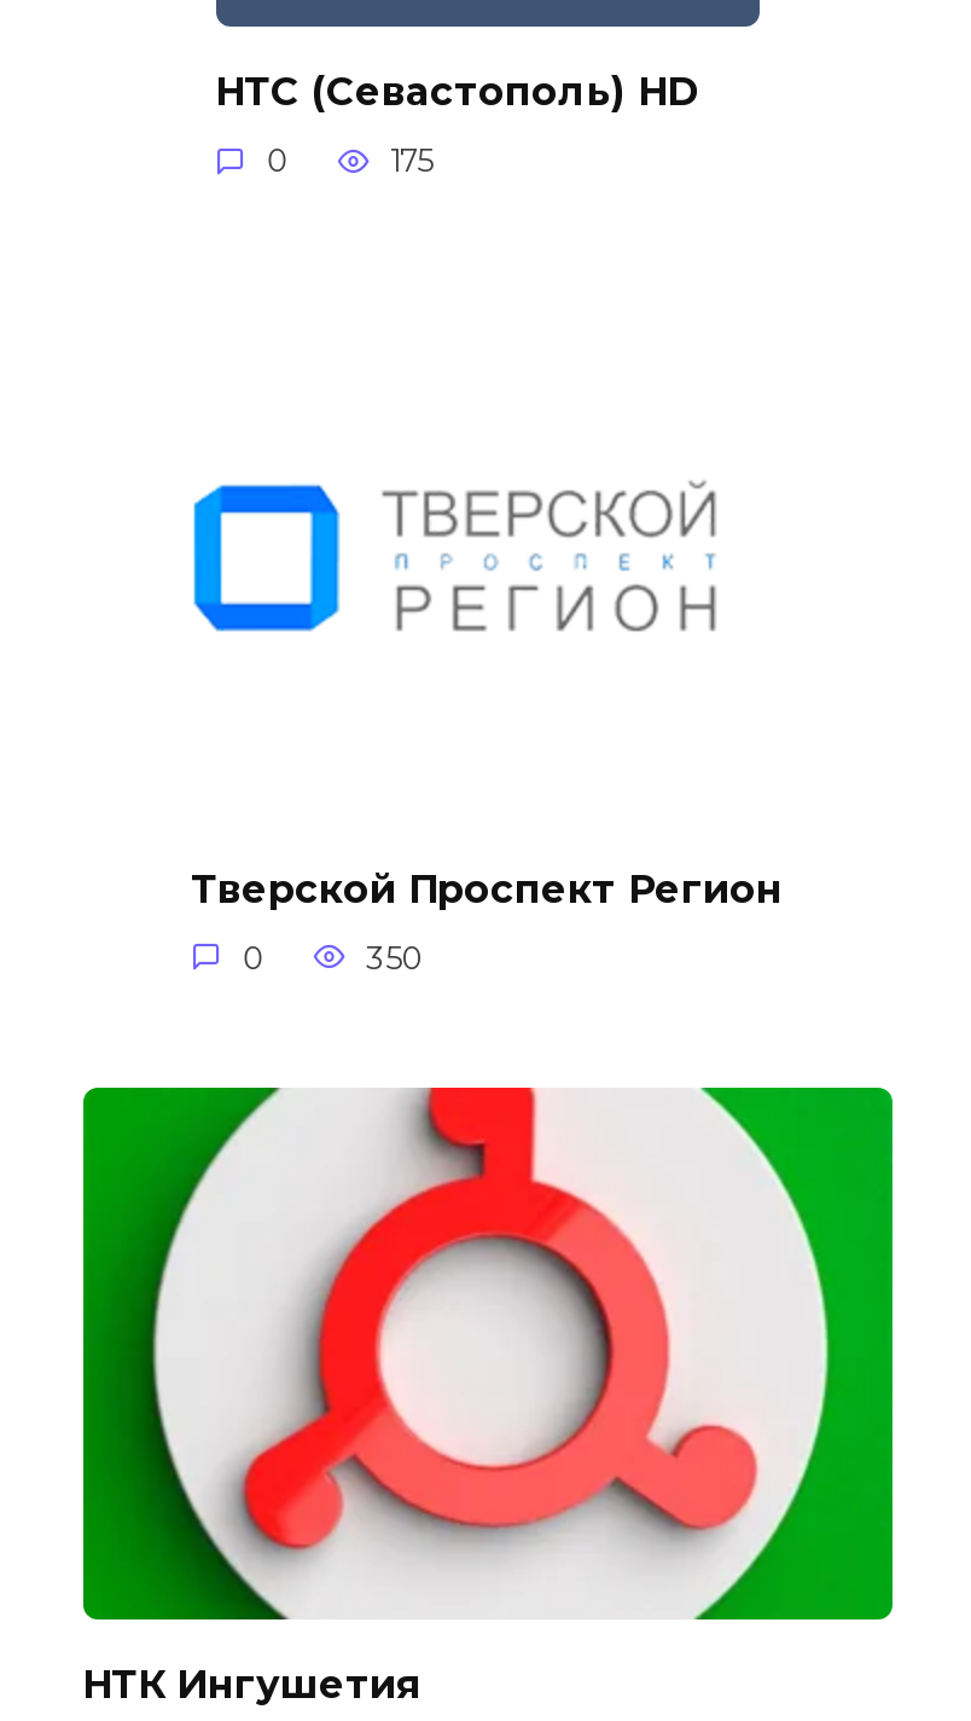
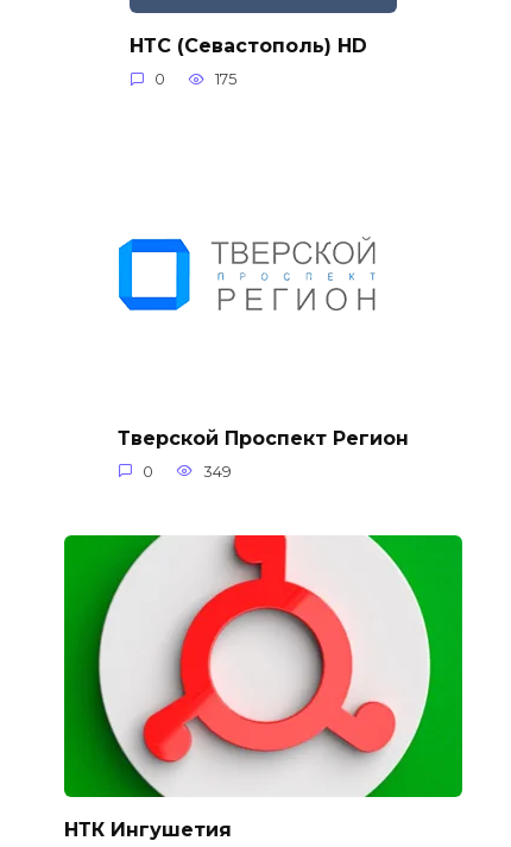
- 350
+ 349
